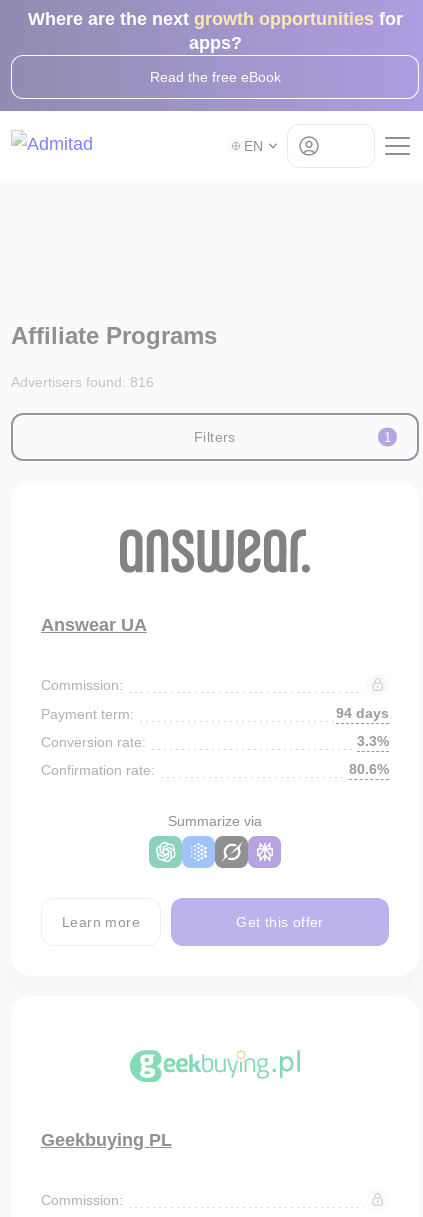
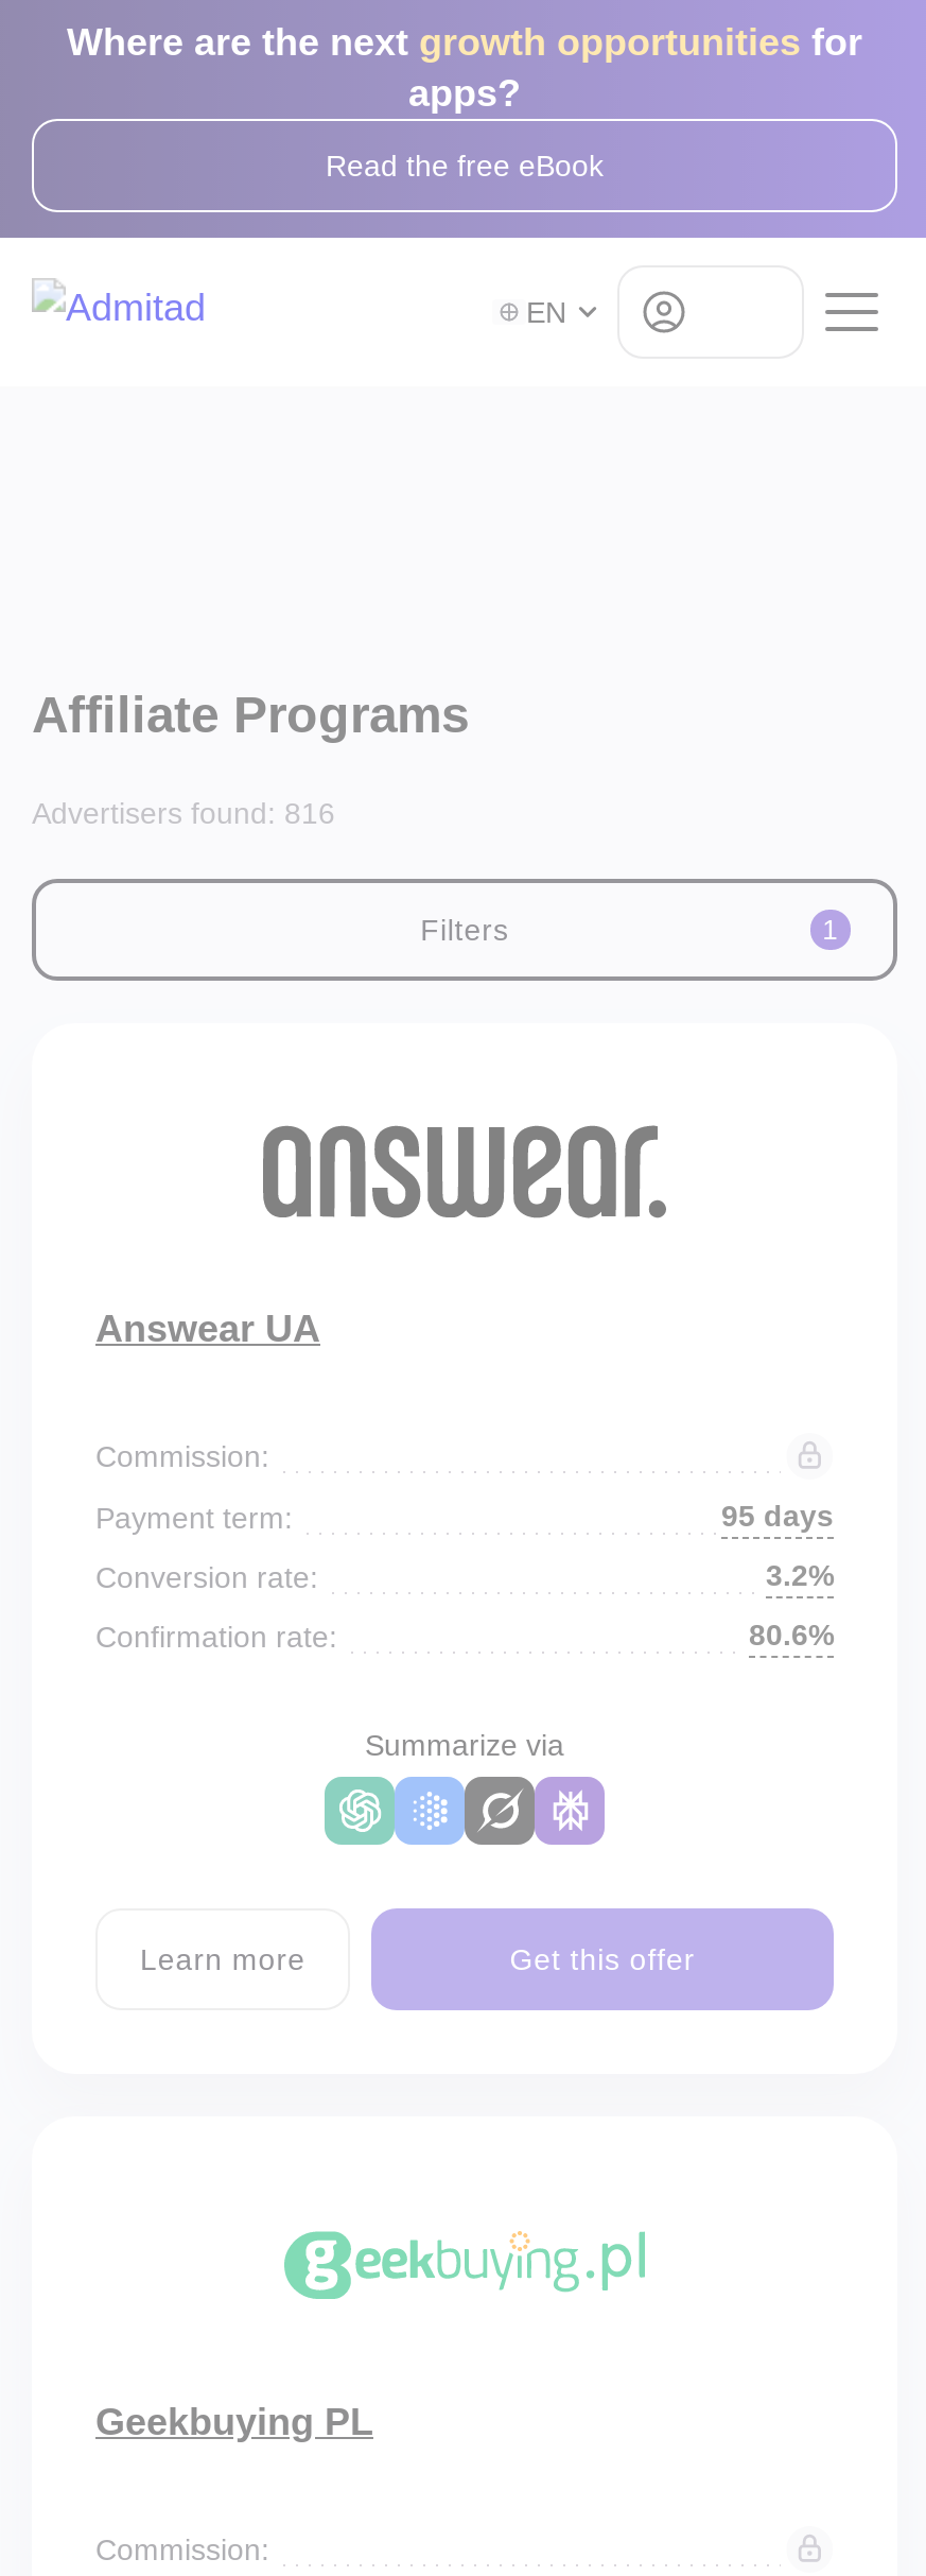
- 94 days
+ 95 days

- 3.3%
+ 3.2%
